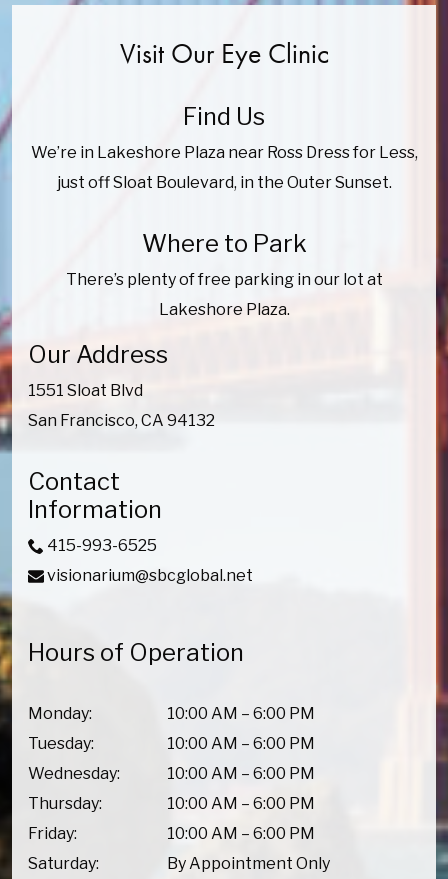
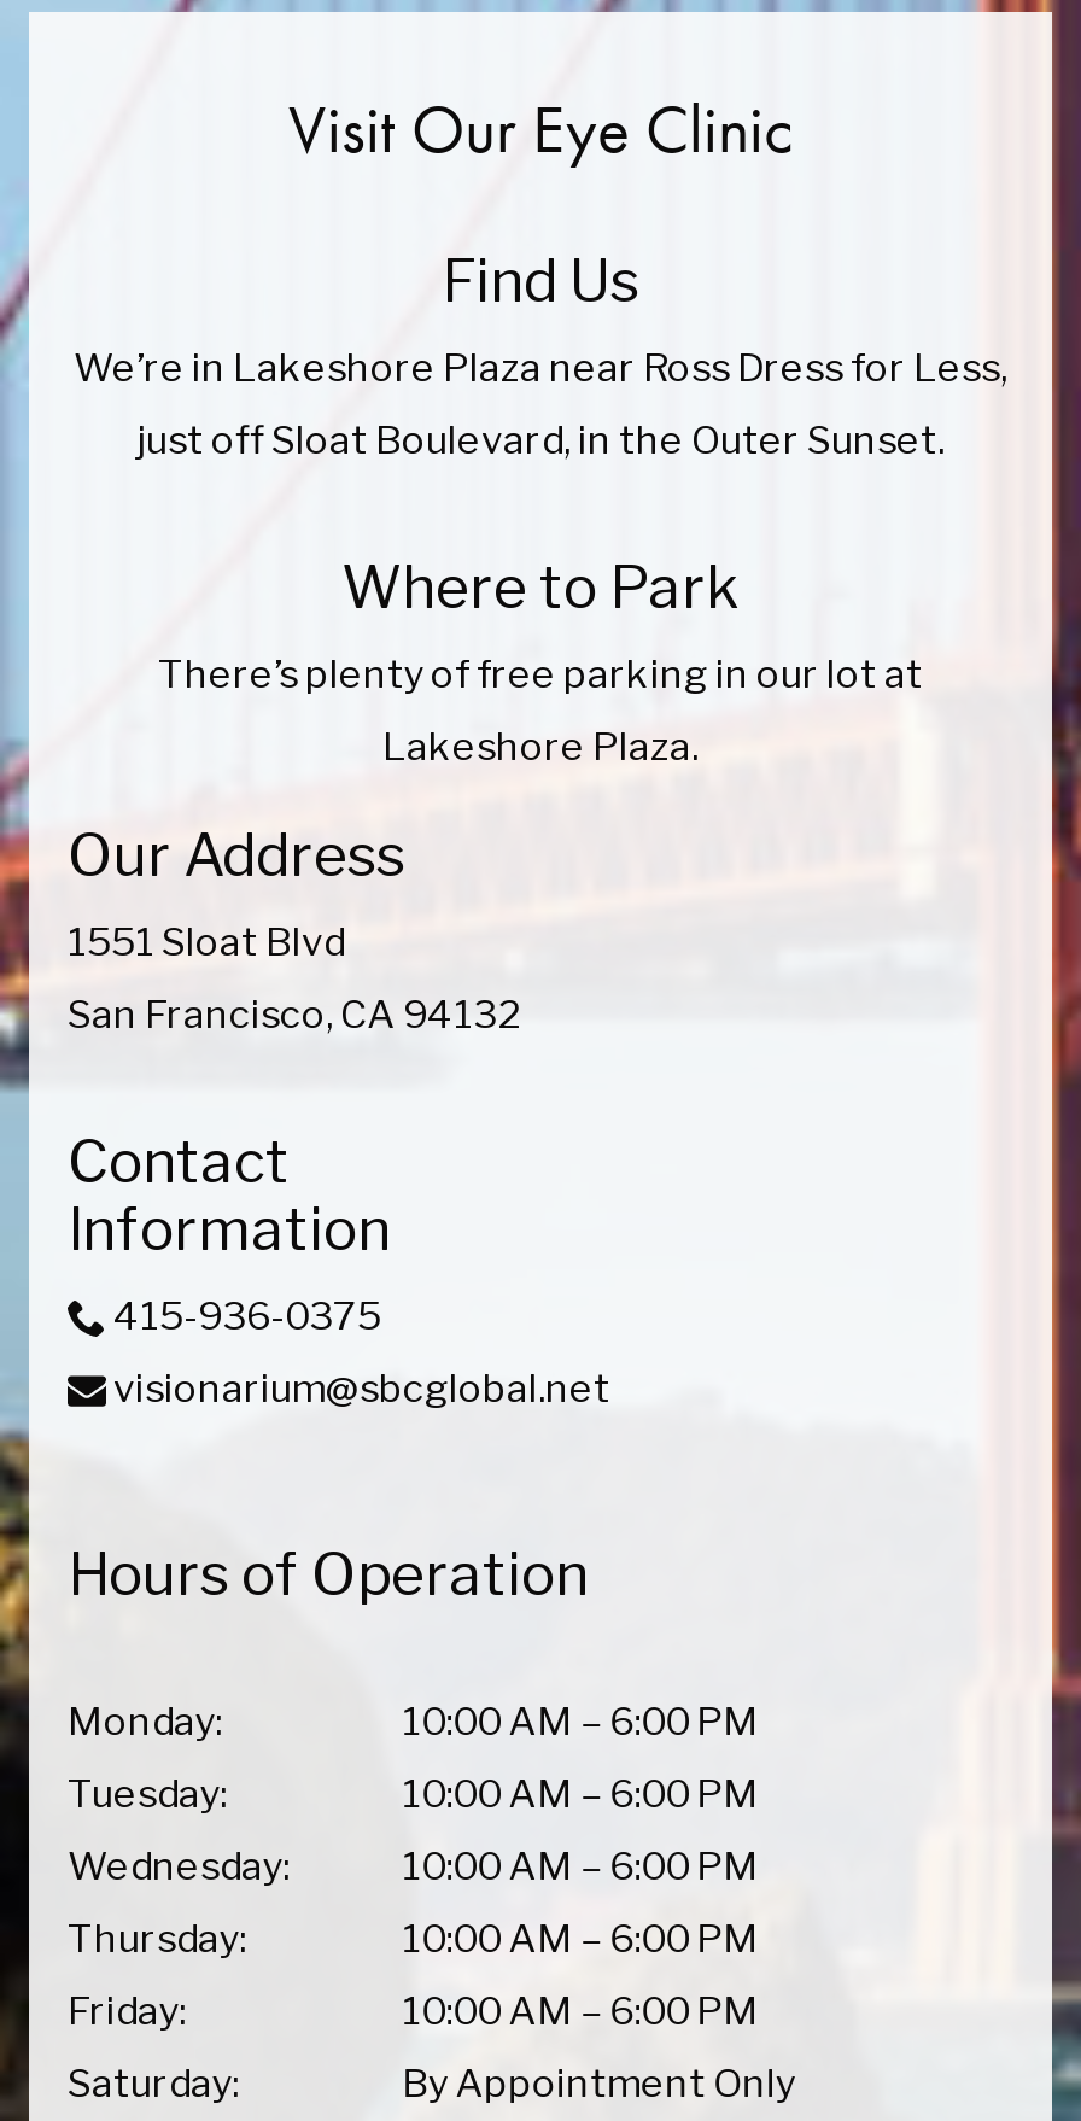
- 415-993-6525
+ 415-936-0375
